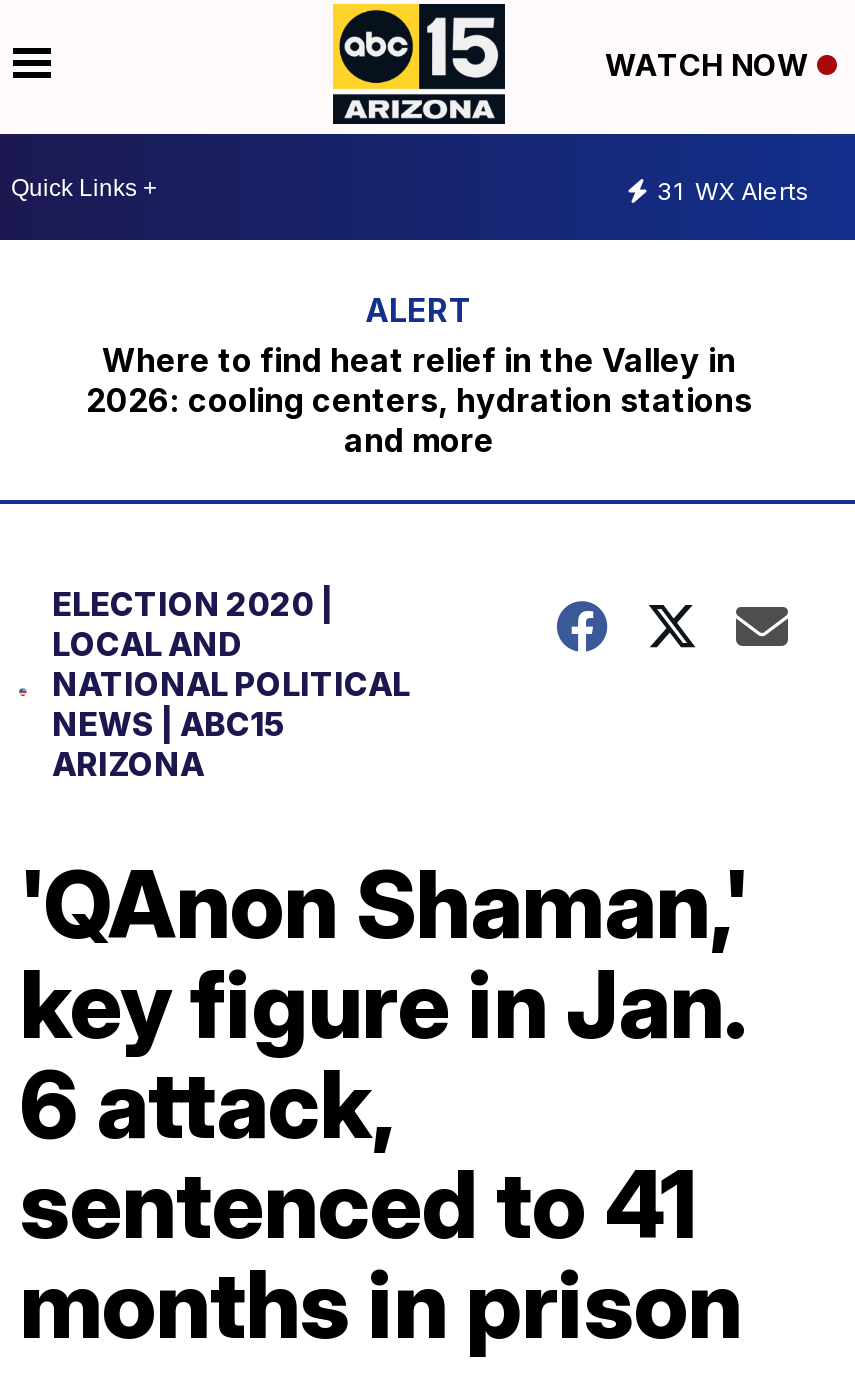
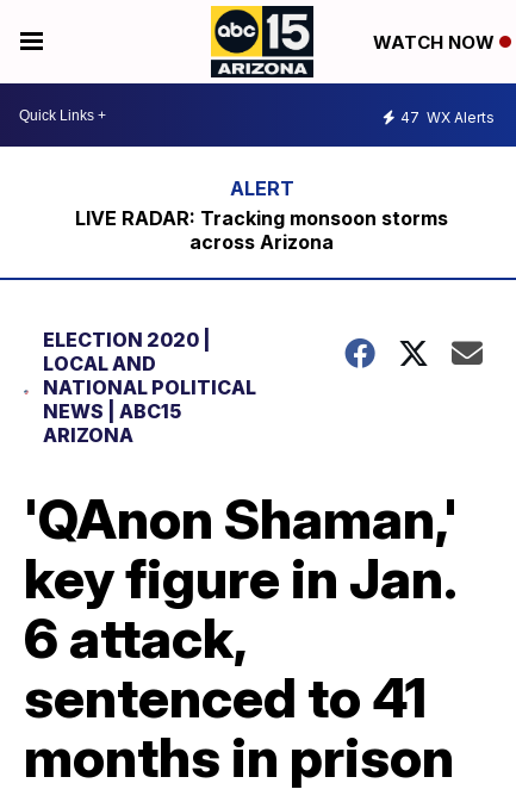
- 31 WX Alerts
+ 47 WX Alerts

- Where to find heat relief in the Valley in
- 2026: cooling centers, hydration stations
- and more
+ LIVE RADAR: Tracking monsoon storms
+ across Arizona
